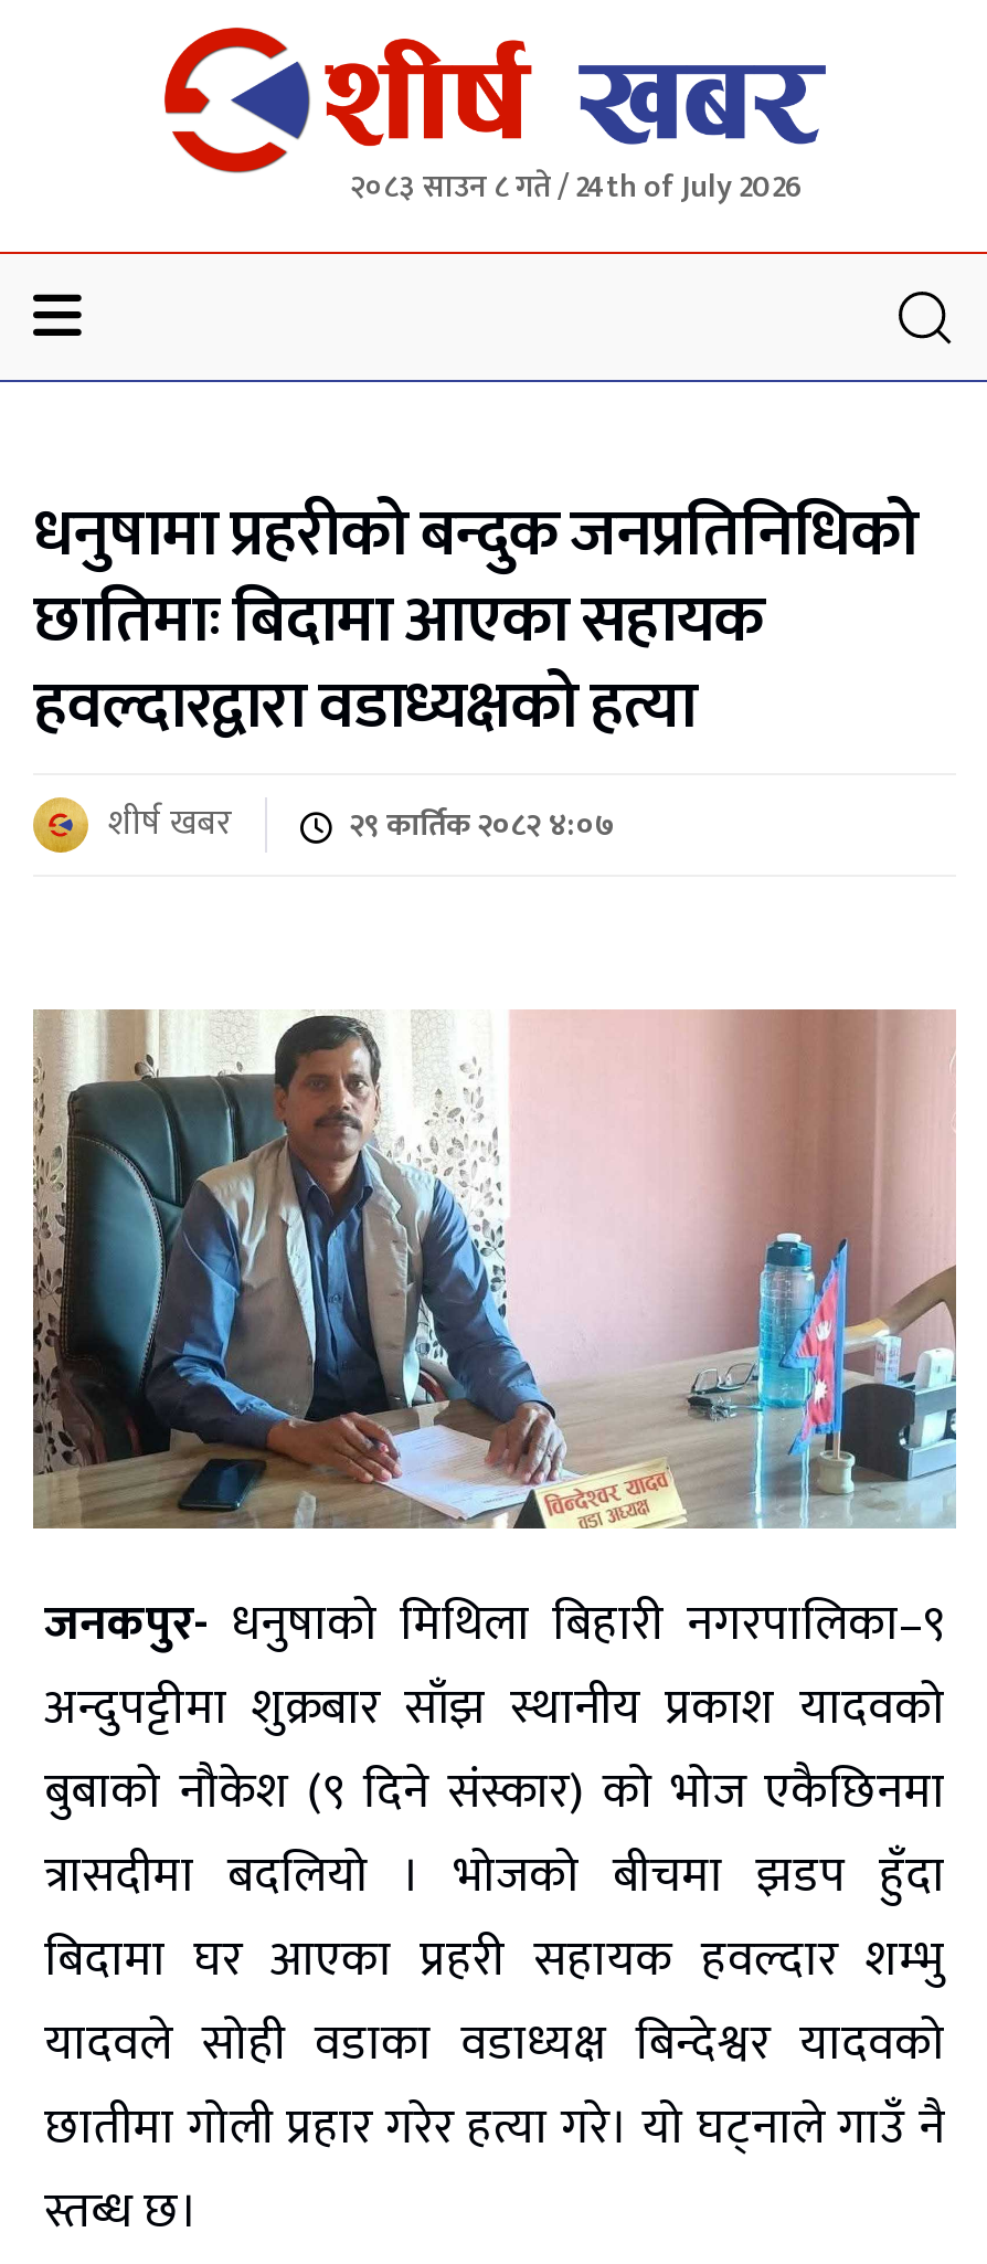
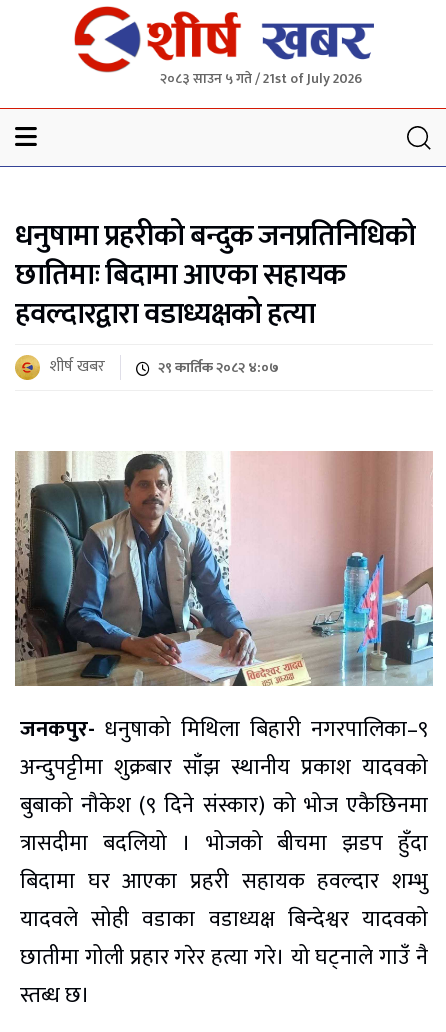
- २०८३ साउन ८ गते / 24th of July 2026
+ २०८३ साउन ५ गते / 21st of July 2026
